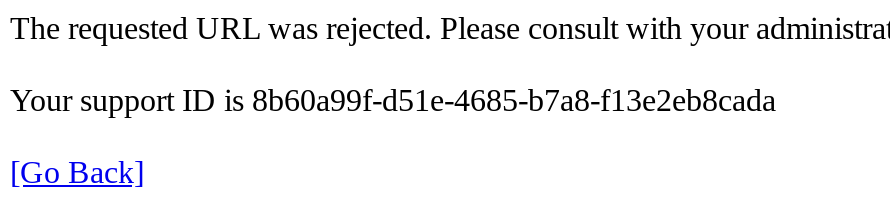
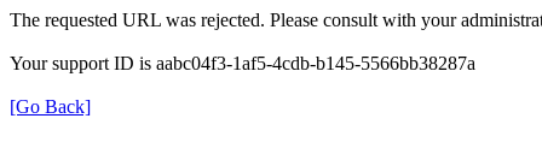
- Your support ID is 8b60a99f-d51e-4685-b7a8-f13e2eb8cada
+ Your support ID is aabc04f3-1af5-4cdb-b145-5566bb38287a
